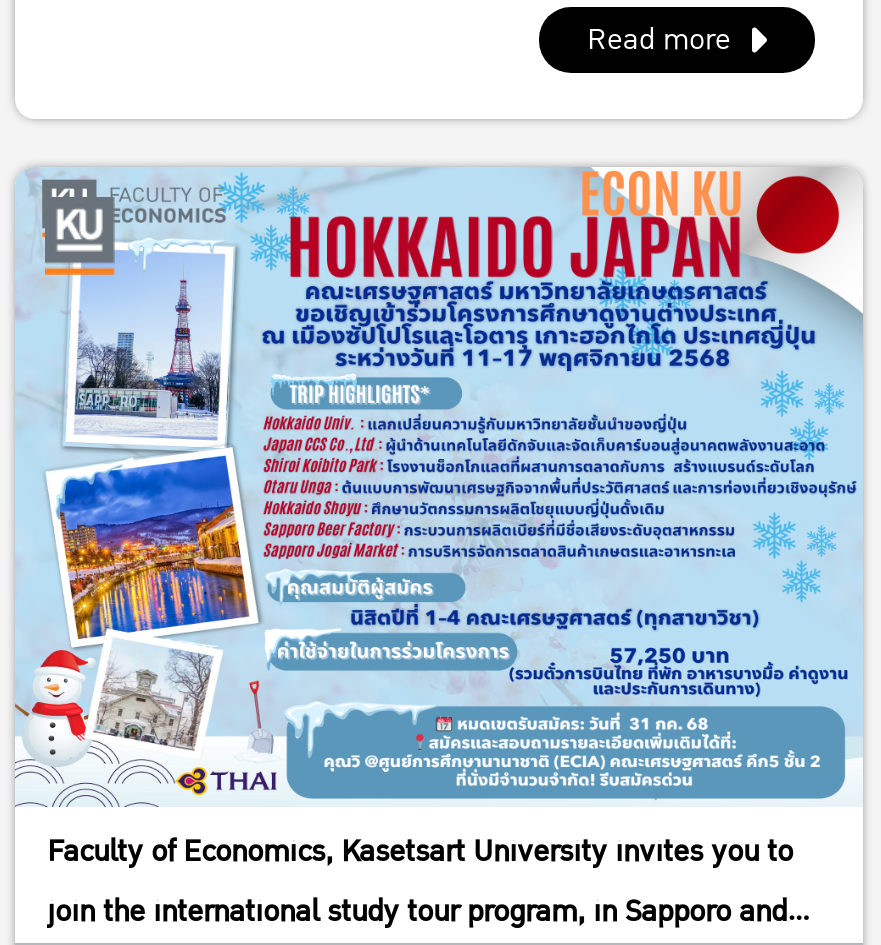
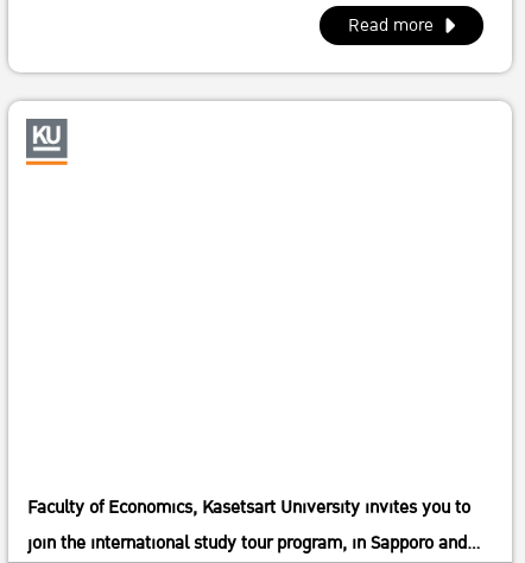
- [image]
